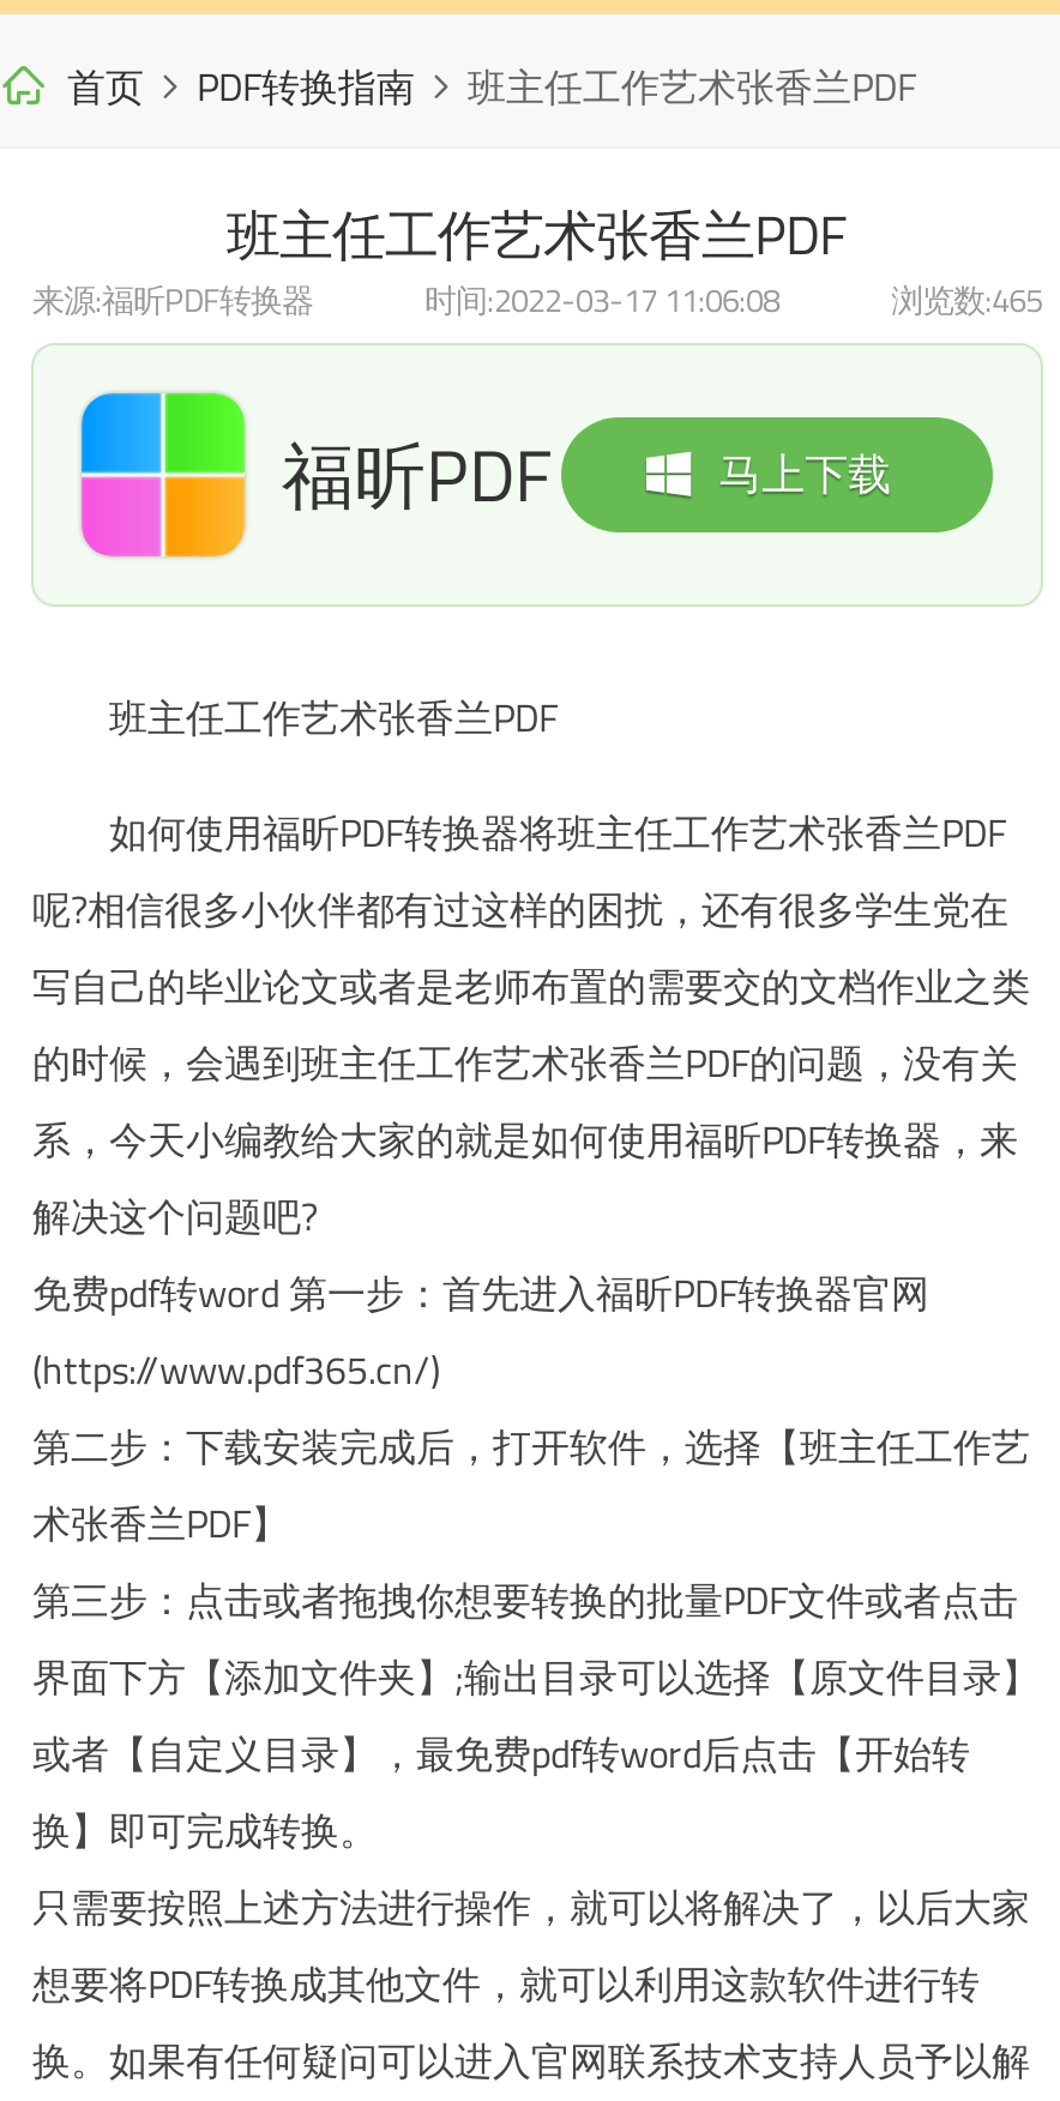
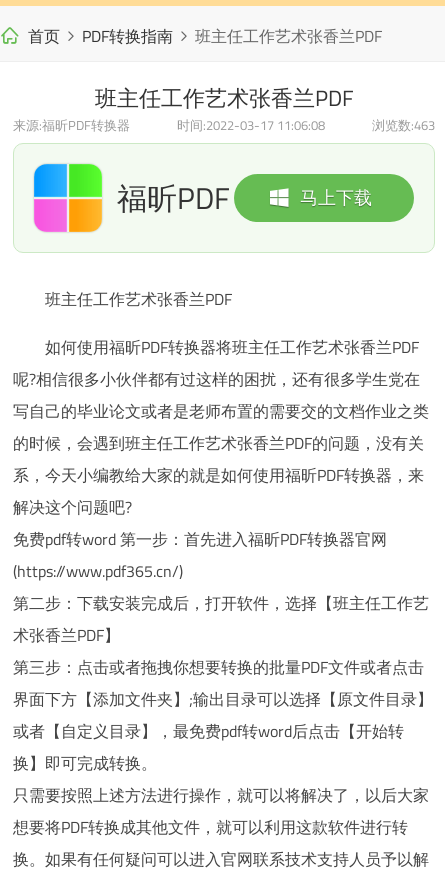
- 浏览数:465
+ 浏览数:463
